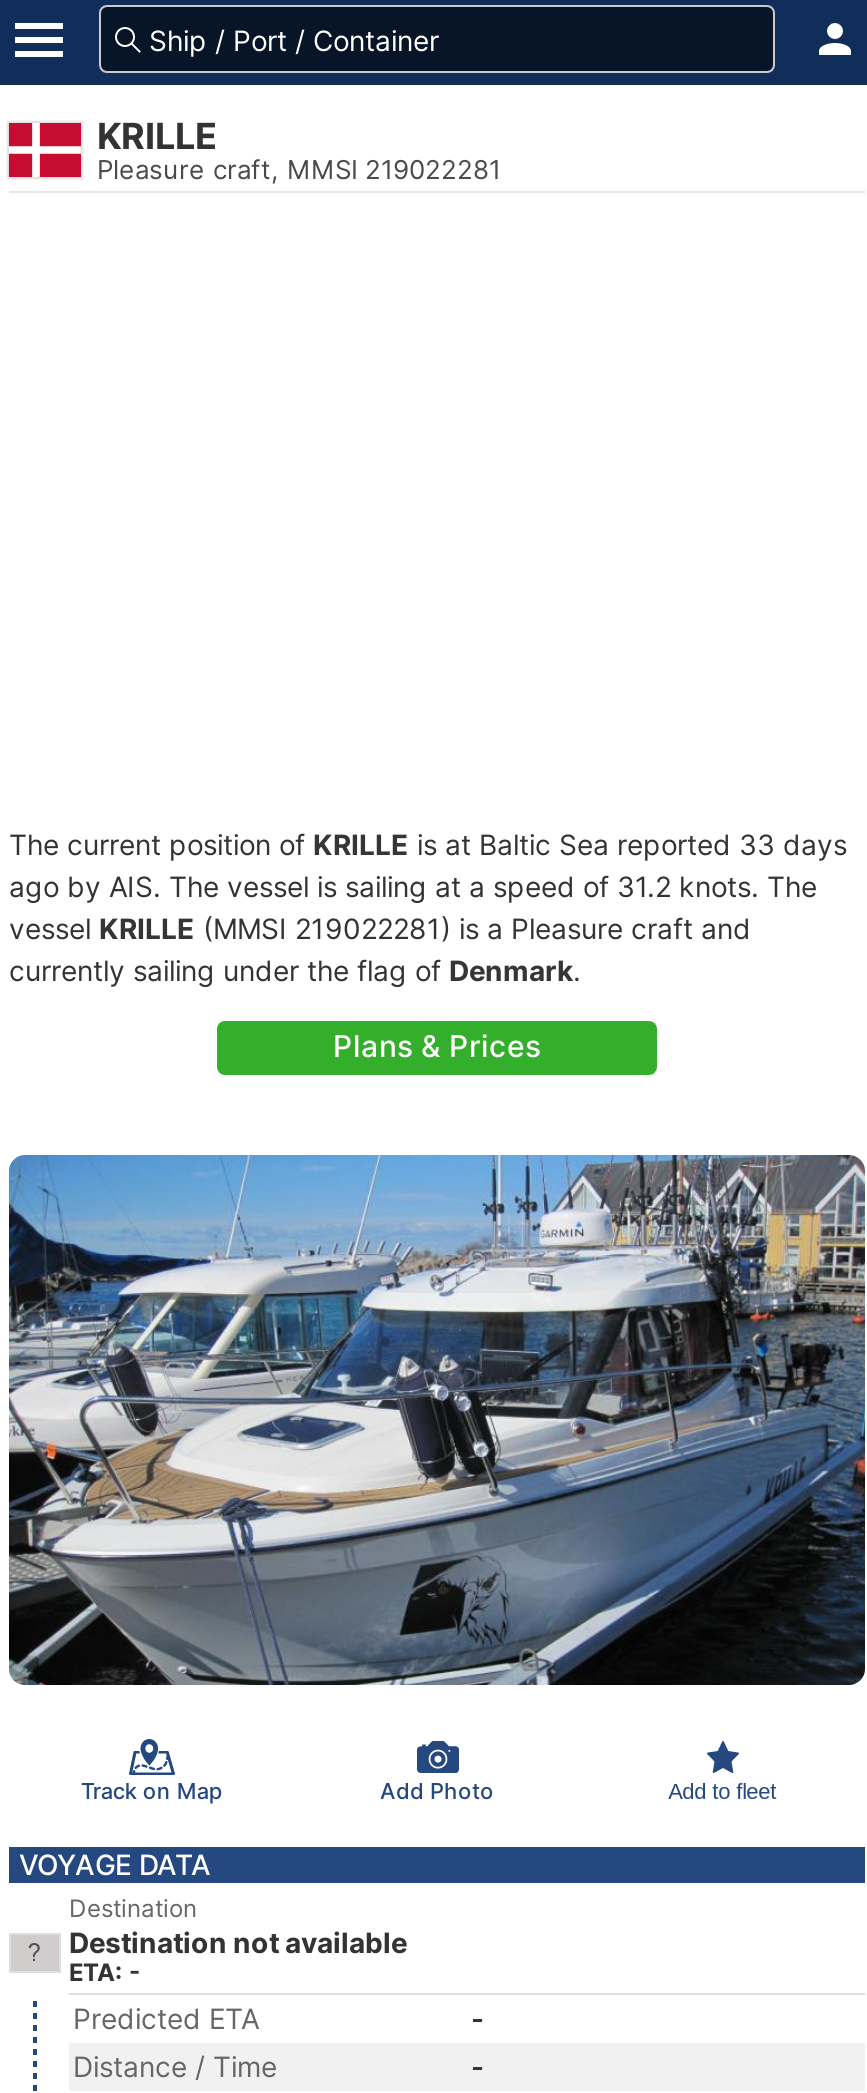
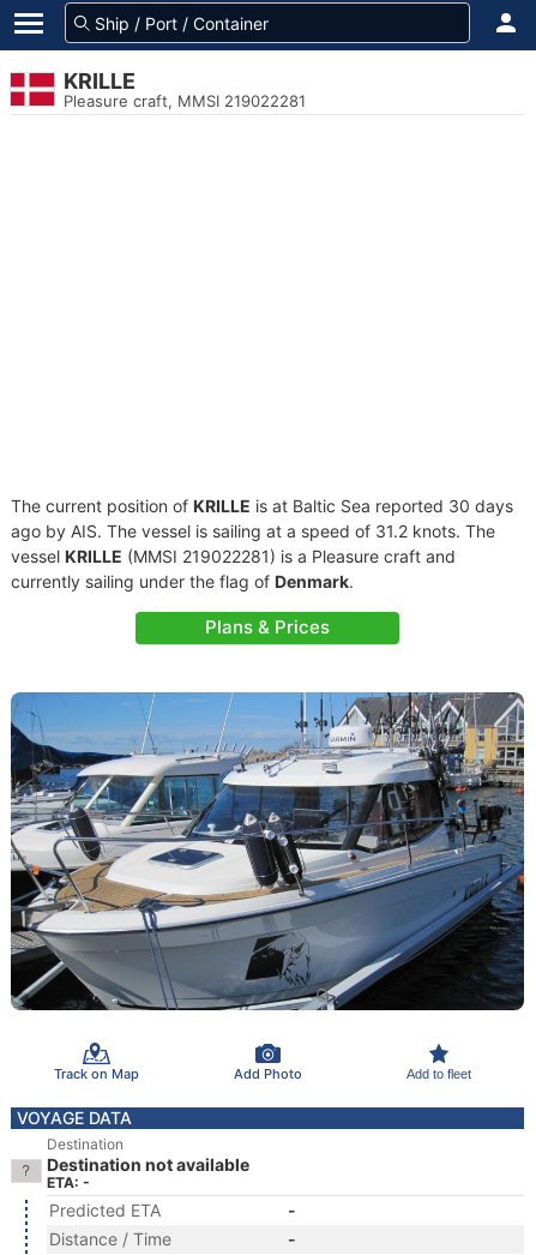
- The current position of KRILLE is at Baltic Sea reported 33 days
+ The current position of KRILLE is at Baltic Sea reported 30 days
